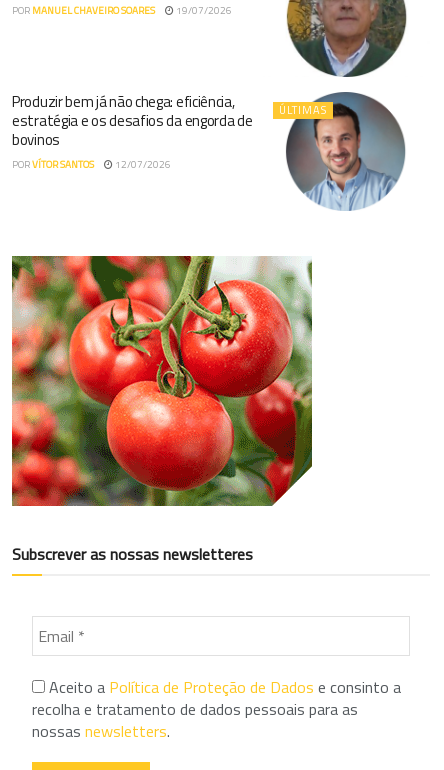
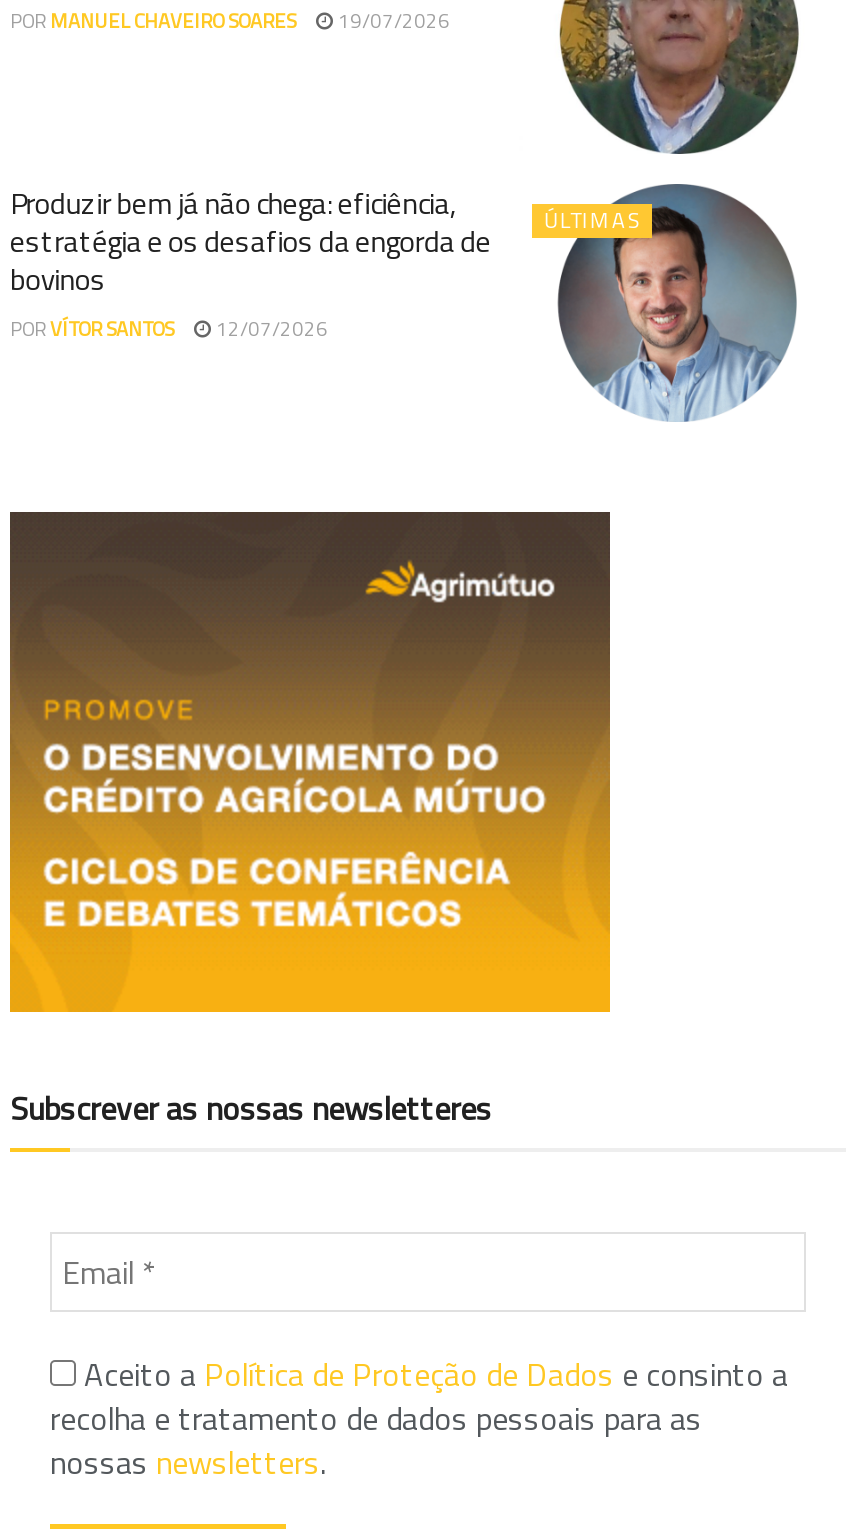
- [image]
+ [image]
